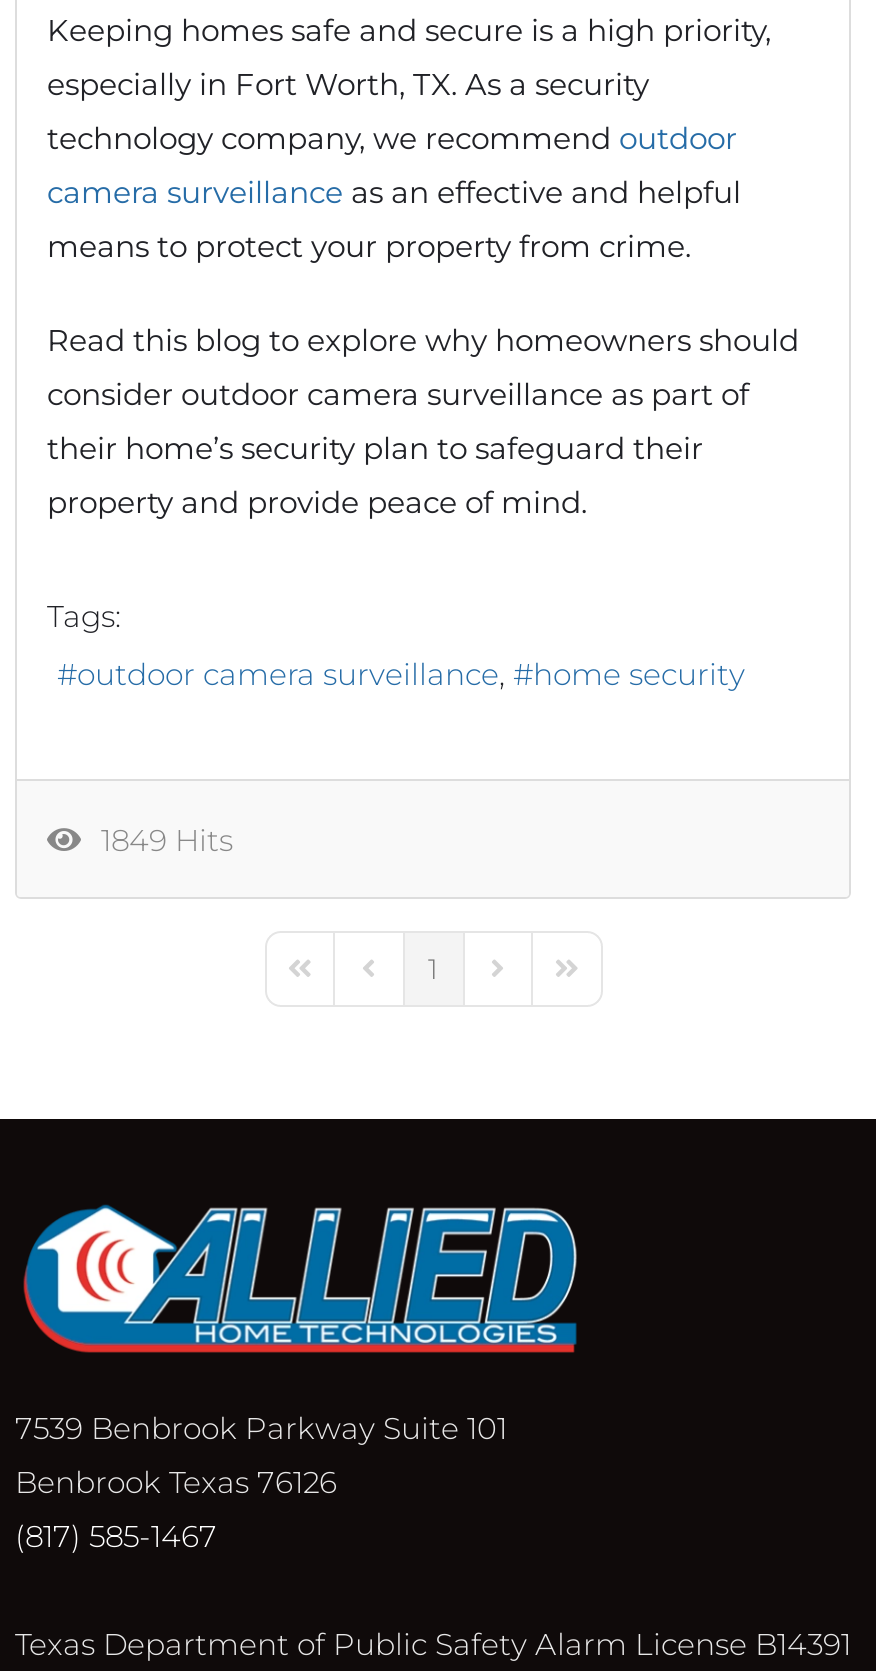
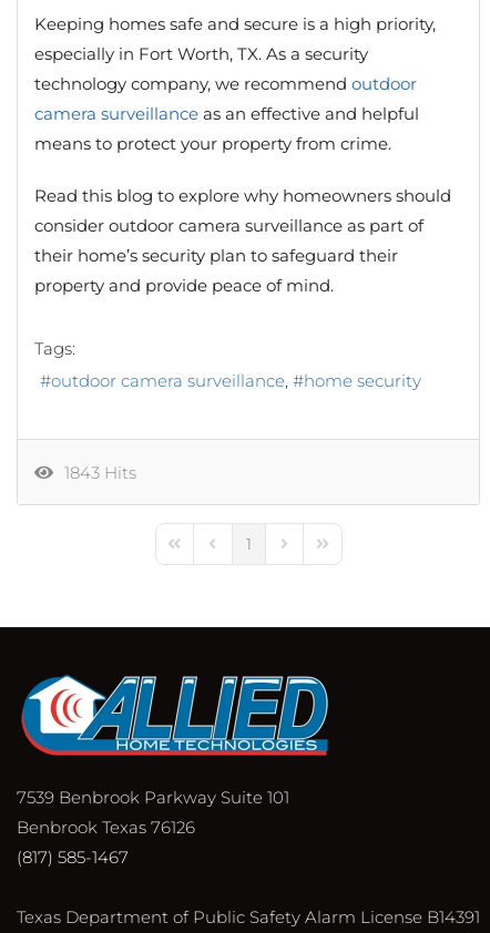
- 1849 Hits
+ 1843 Hits
